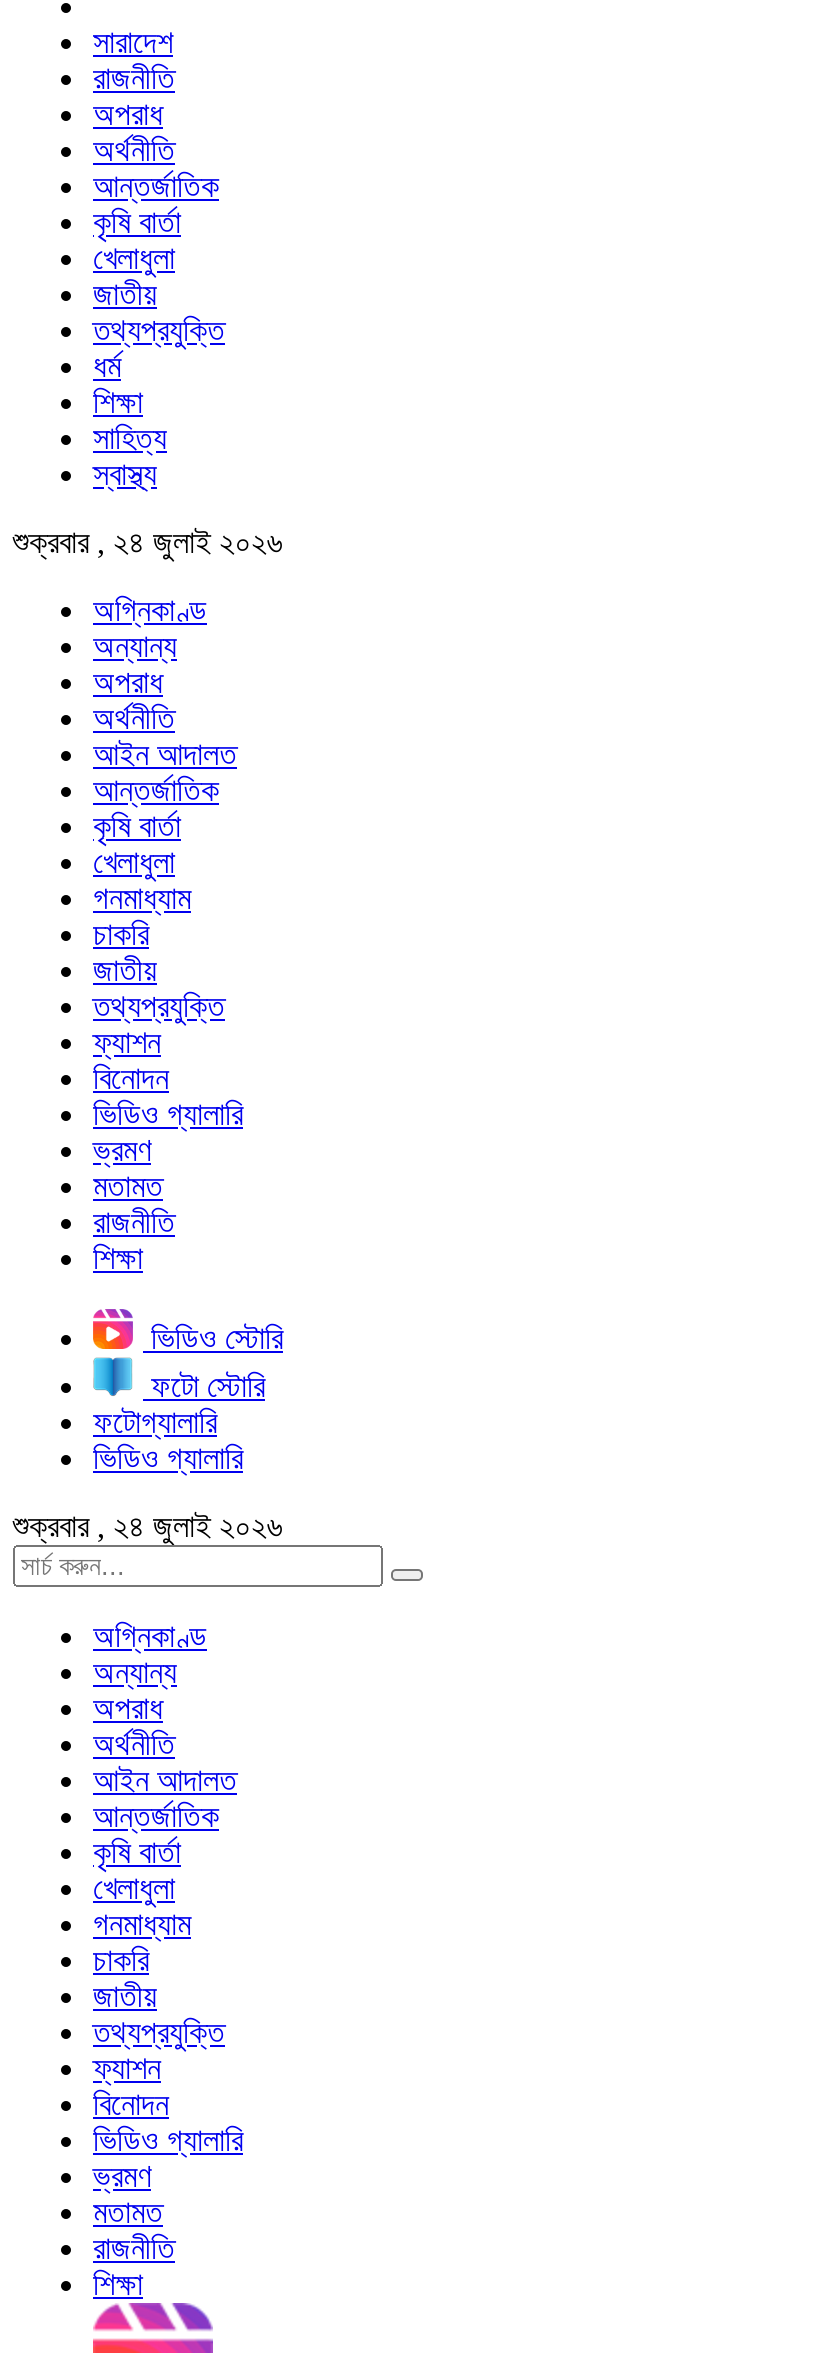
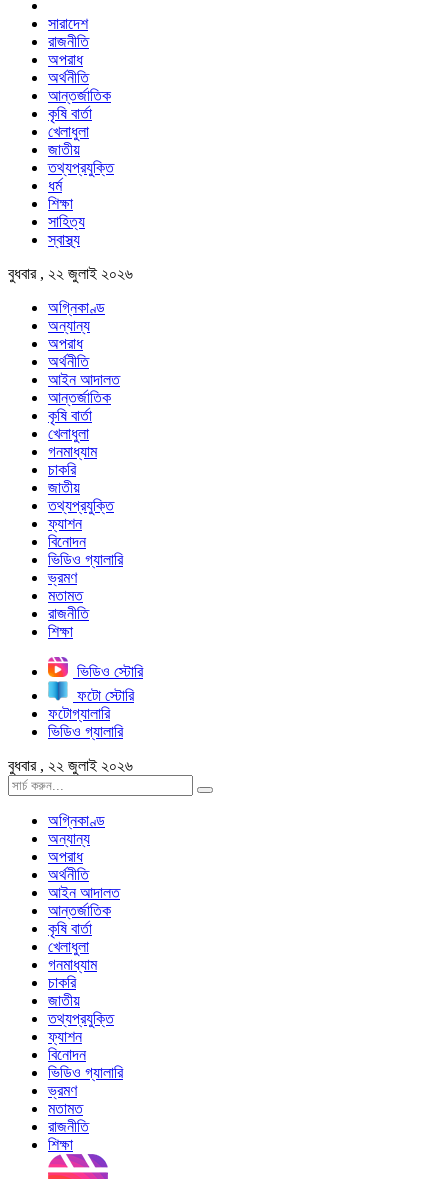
- শুক্রবার , ২৪ জুলাই ২০২৬
+ বুধবার , ২২ জুলাই ২০২৬

- শুক্রবার , ২৪ জুলাই ২০২৬
+ বুধবার , ২২ জুলাই ২০২৬
